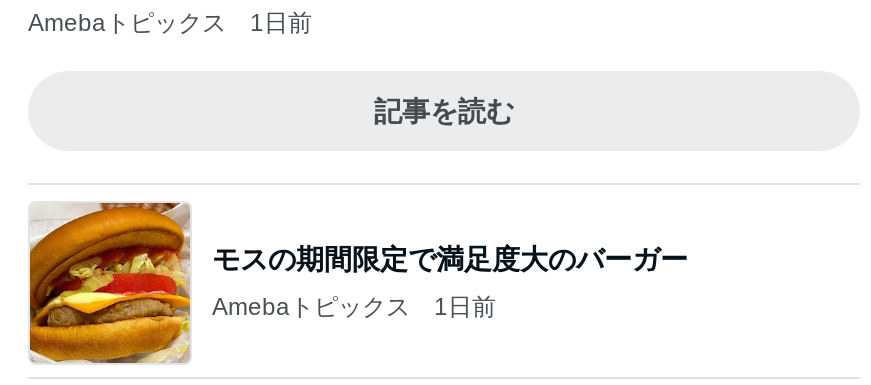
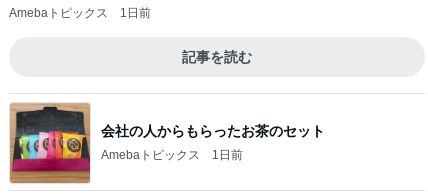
- [image]
- モスの期間限定で満足度大のバーガー
+ [image]
+ 会社の人からもらったお茶のセット
